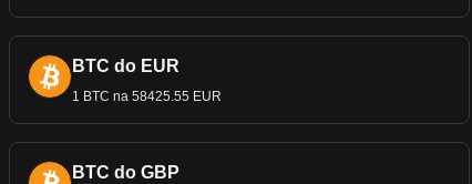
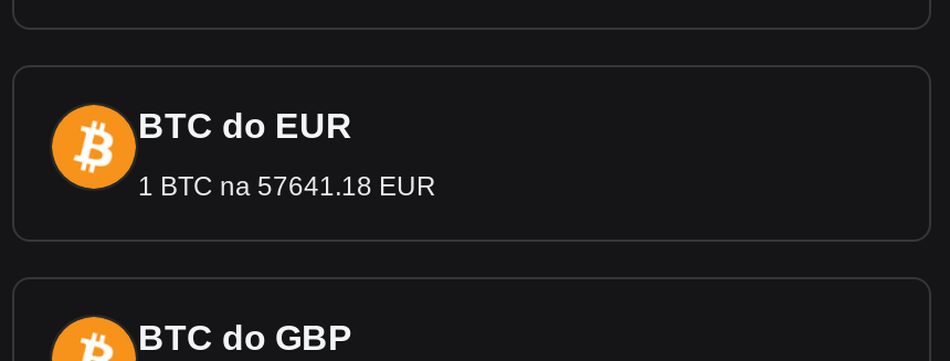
- 1 BTC na 58425.55 EUR
+ 1 BTC na 57641.18 EUR
